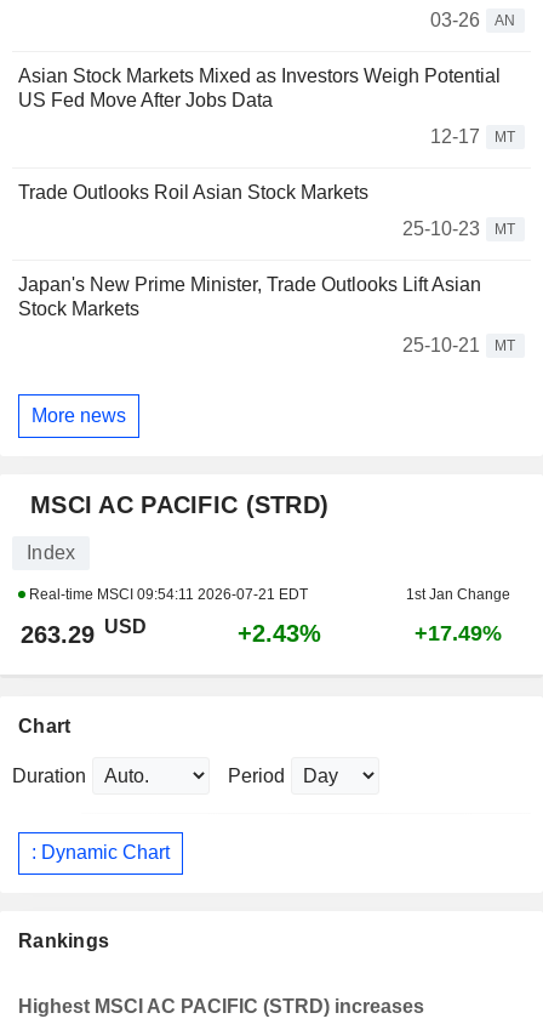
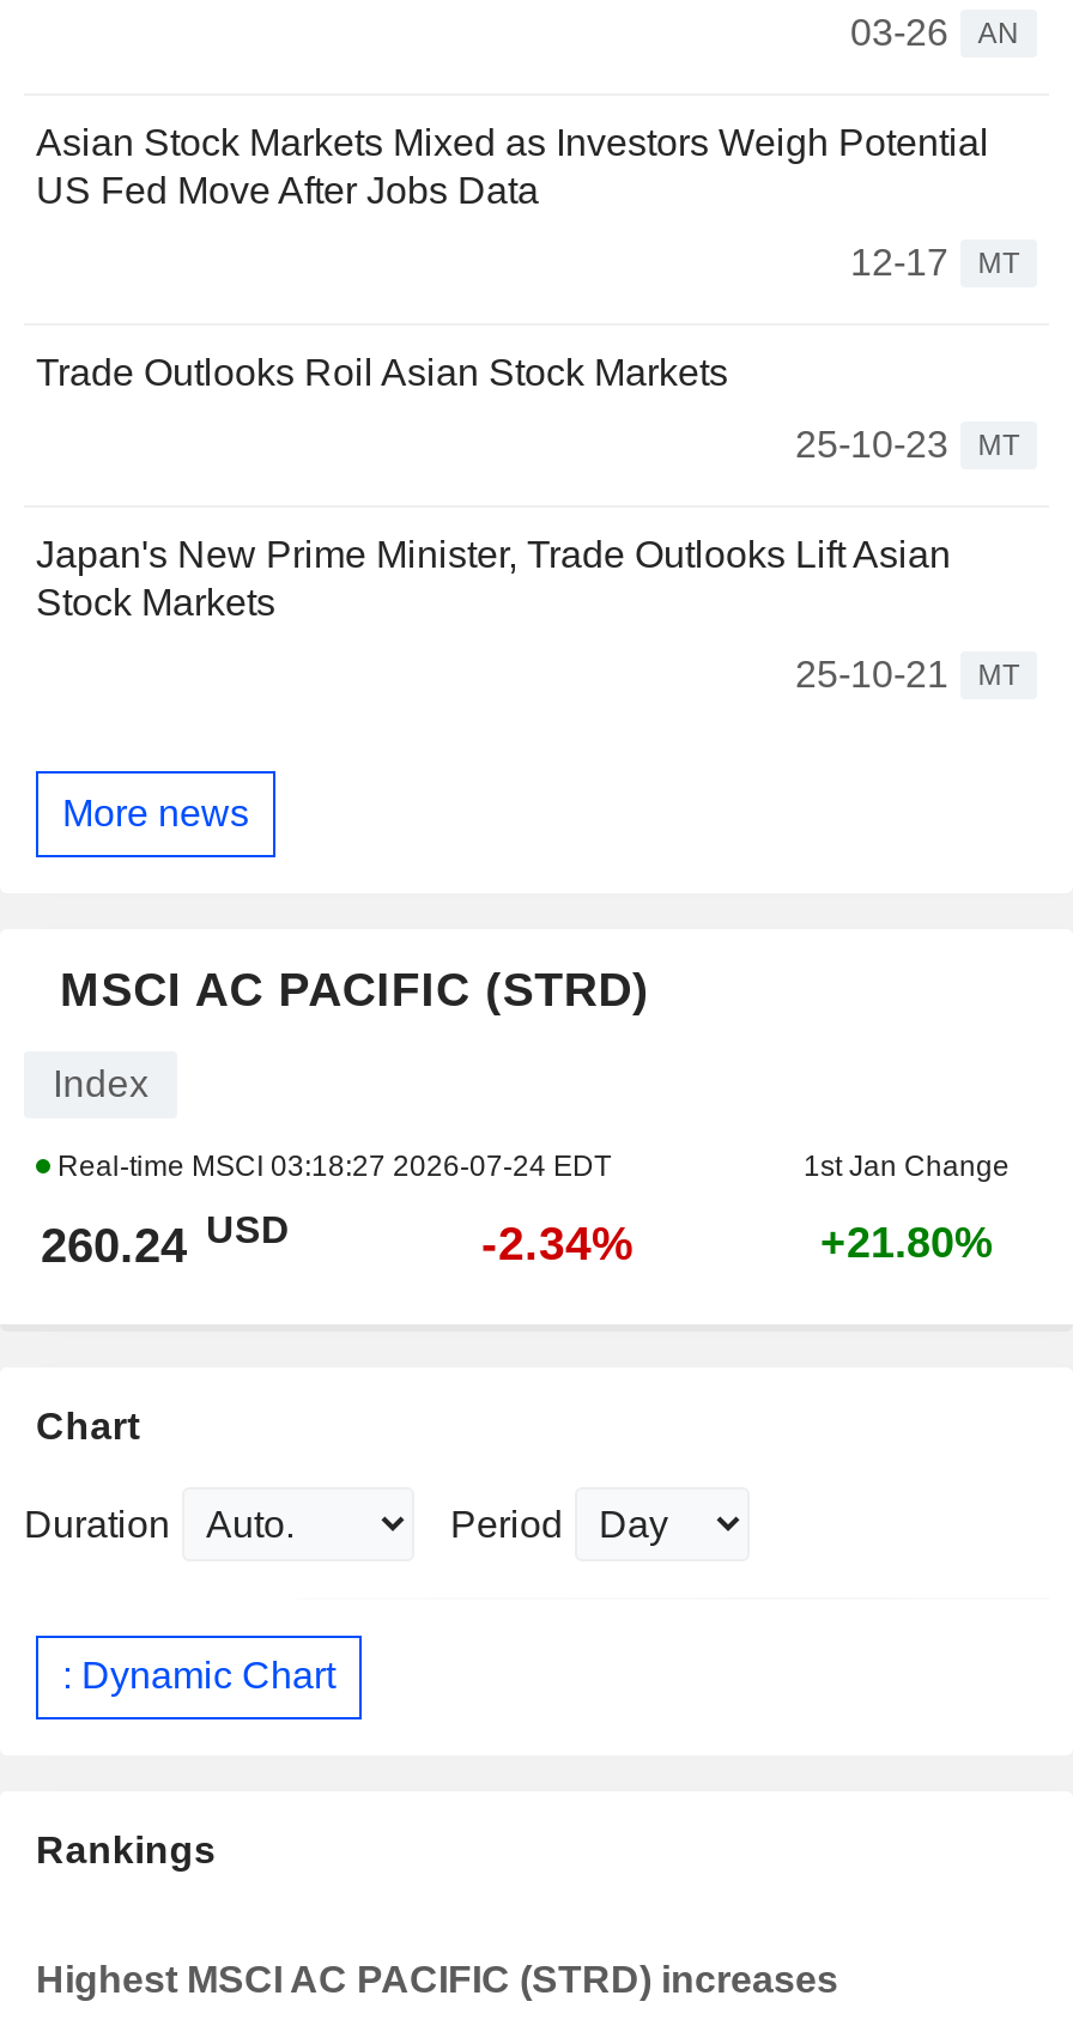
- Real-time MSCI 09:54:11 2026-07-21 EDT
+ Real-time MSCI 03:18:27 2026-07-24 EDT

- 263.29 USD
+ 260.24 USD

- +2.43%
+ -2.34%

- +17.49%
+ +21.80%
